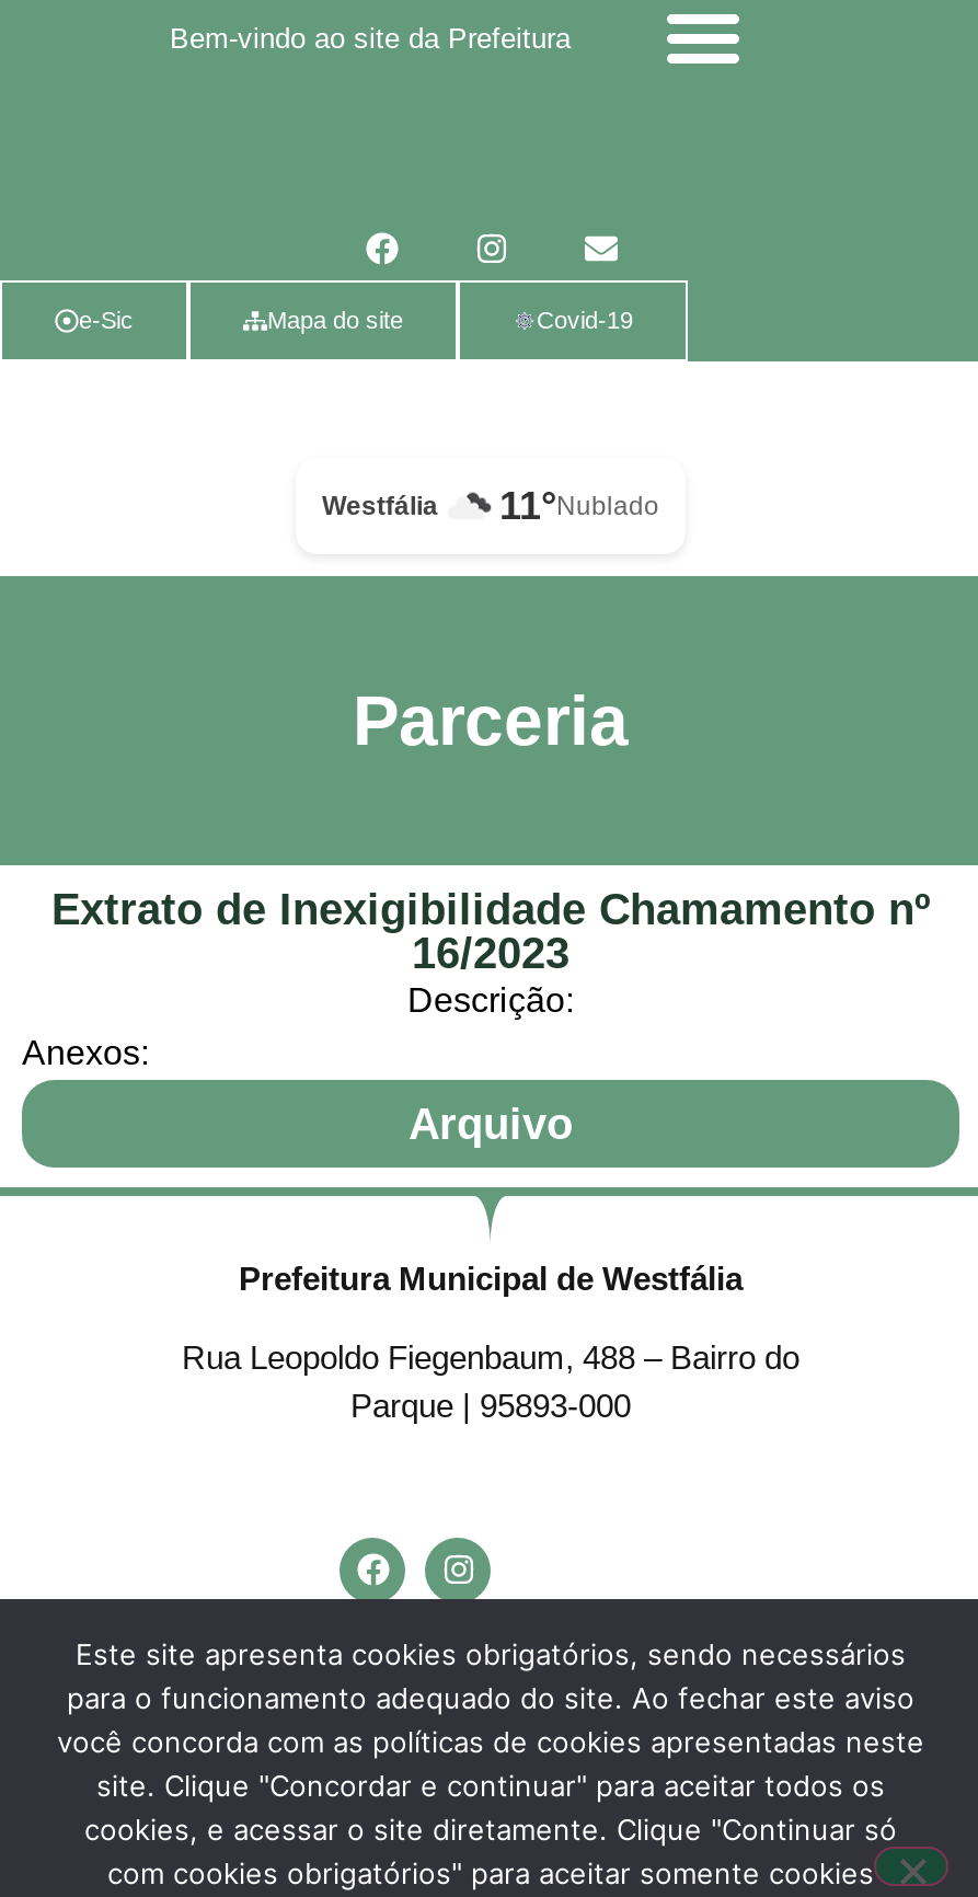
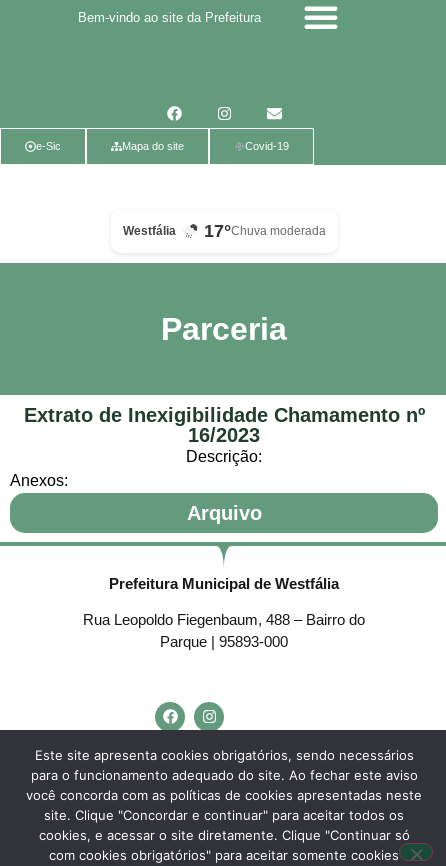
- 11°Nublado
+ 17°Chuva moderada
